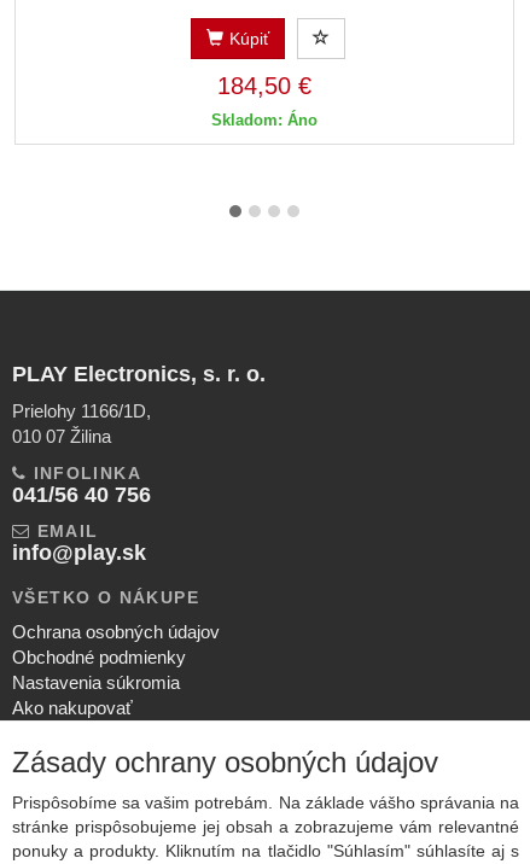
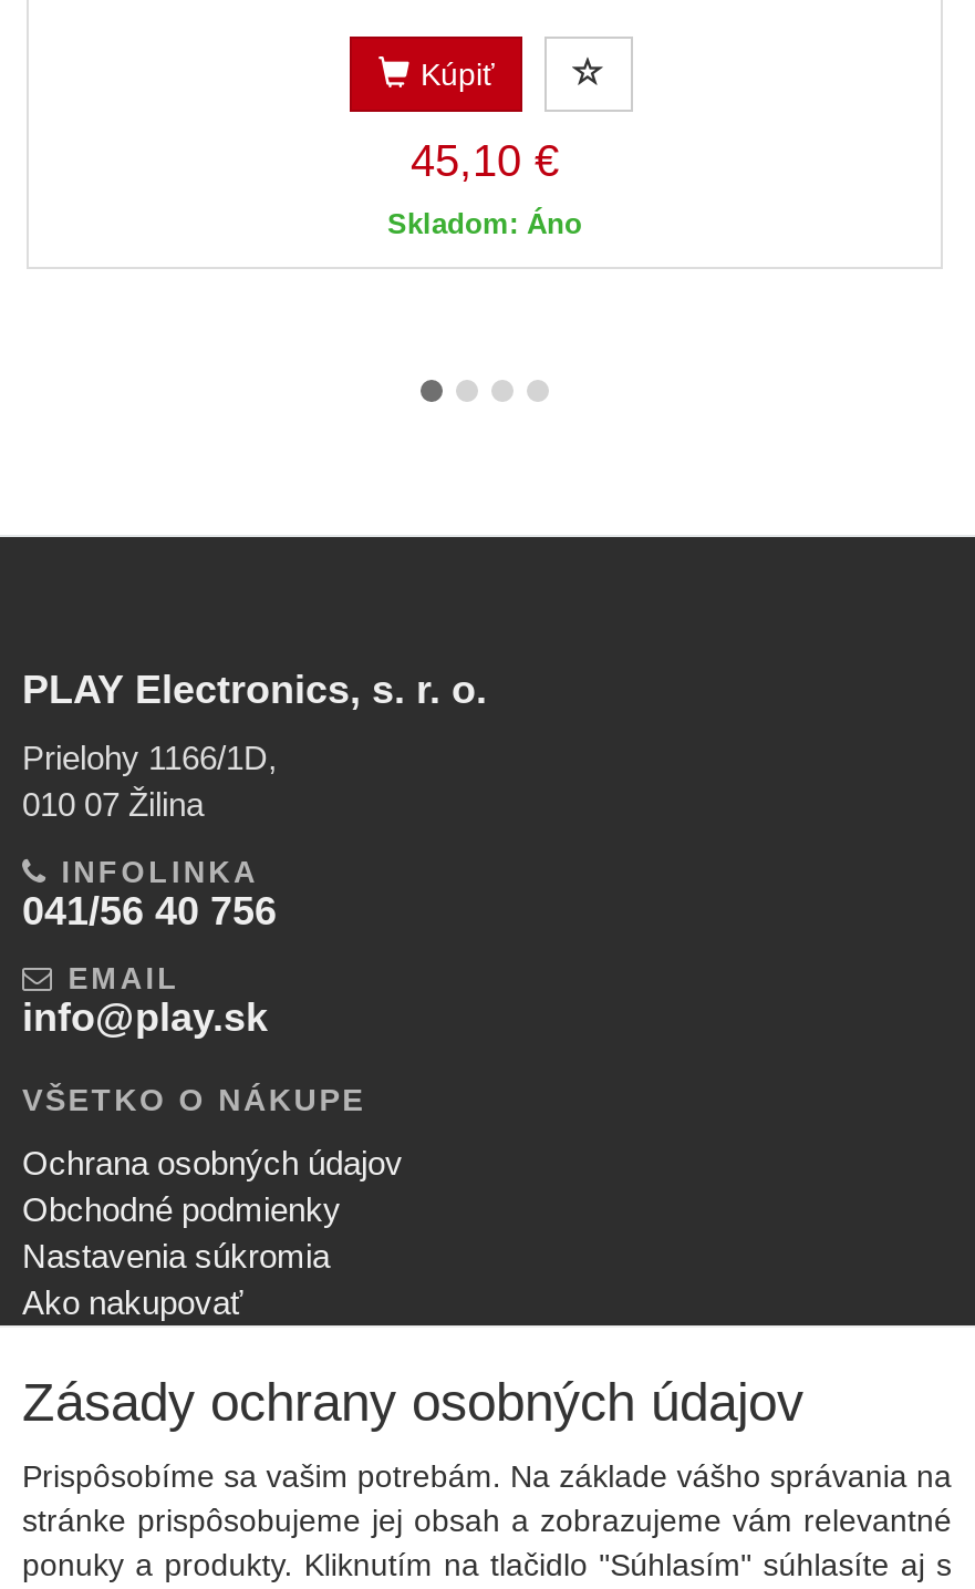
- 184,50 €
+ 45,10 €
